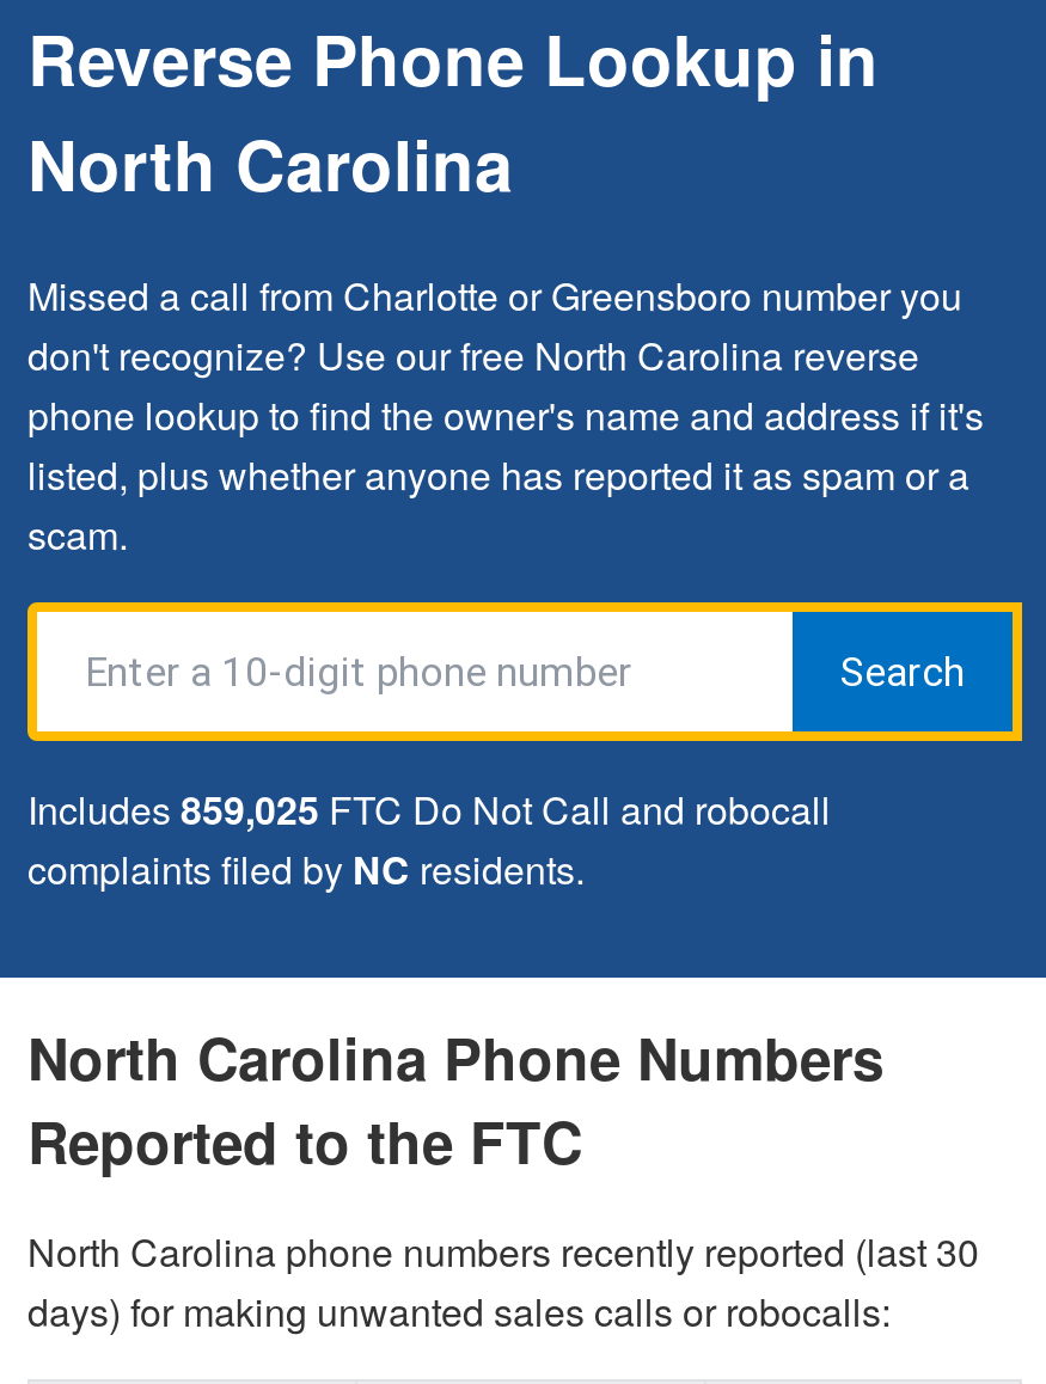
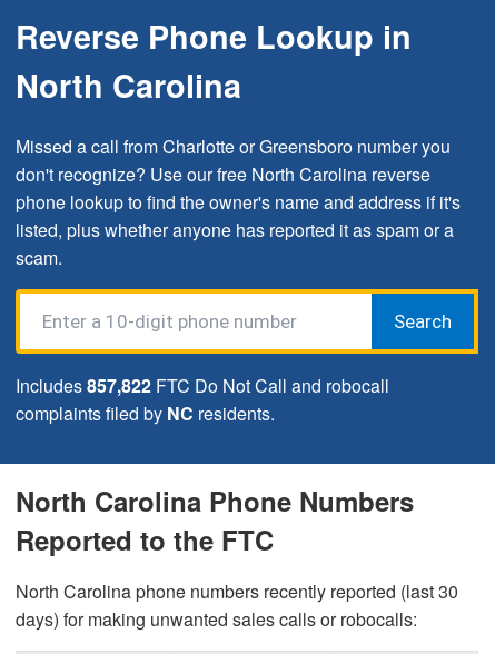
- Includes 859,025 FTC Do Not Call and robocall
+ Includes 857,822 FTC Do Not Call and robocall
